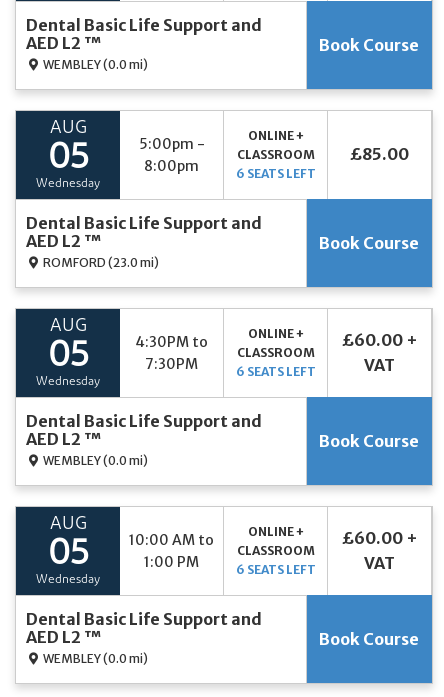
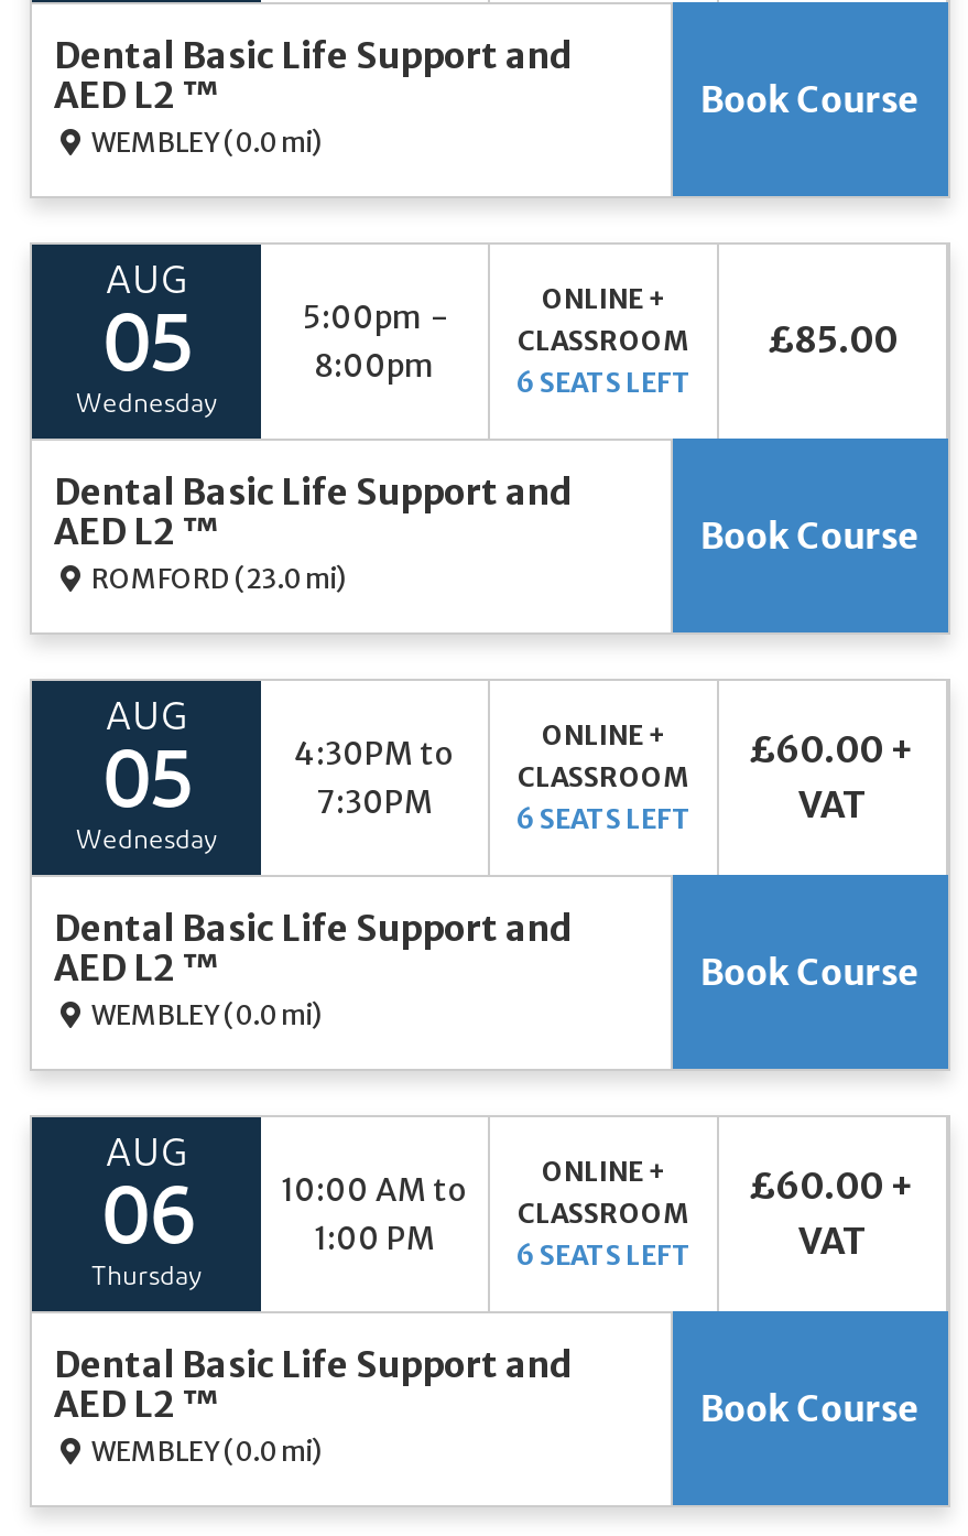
- 05
- Wednesday
+ 06
+ Thursday
